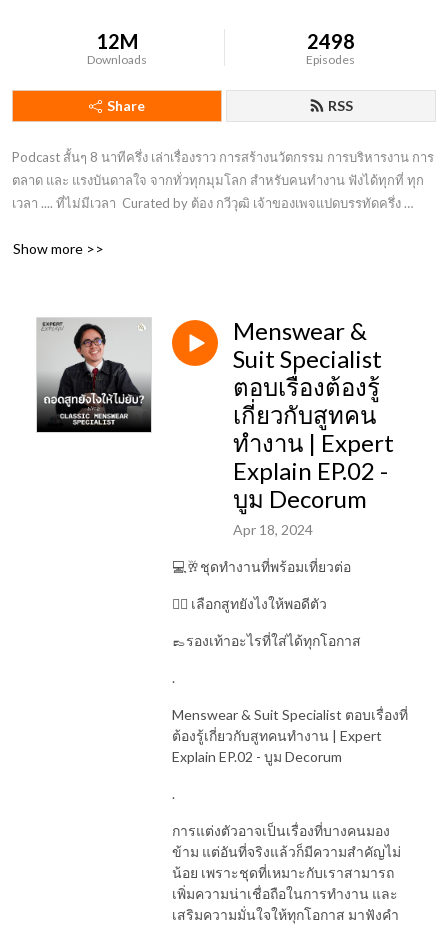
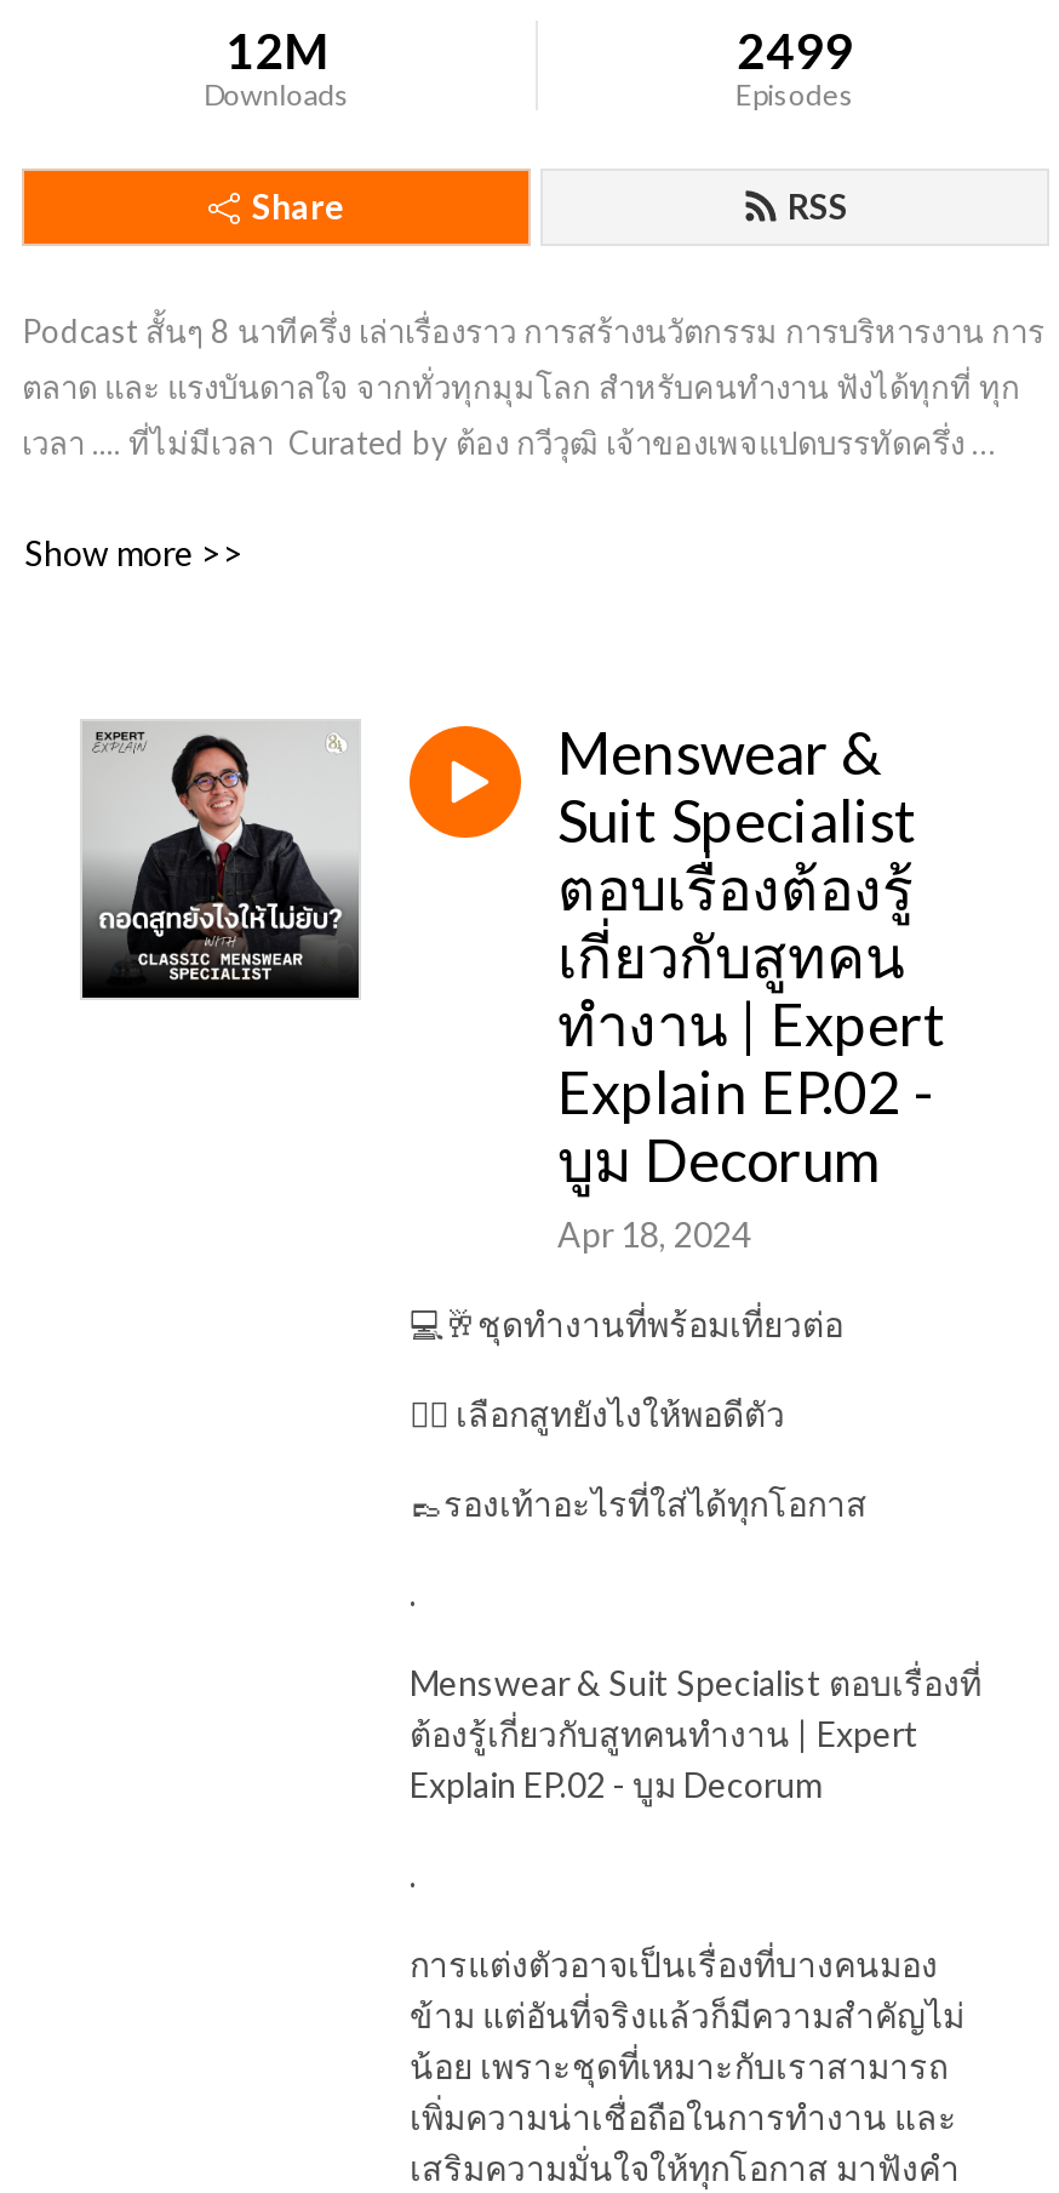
- 2498
+ 2499
